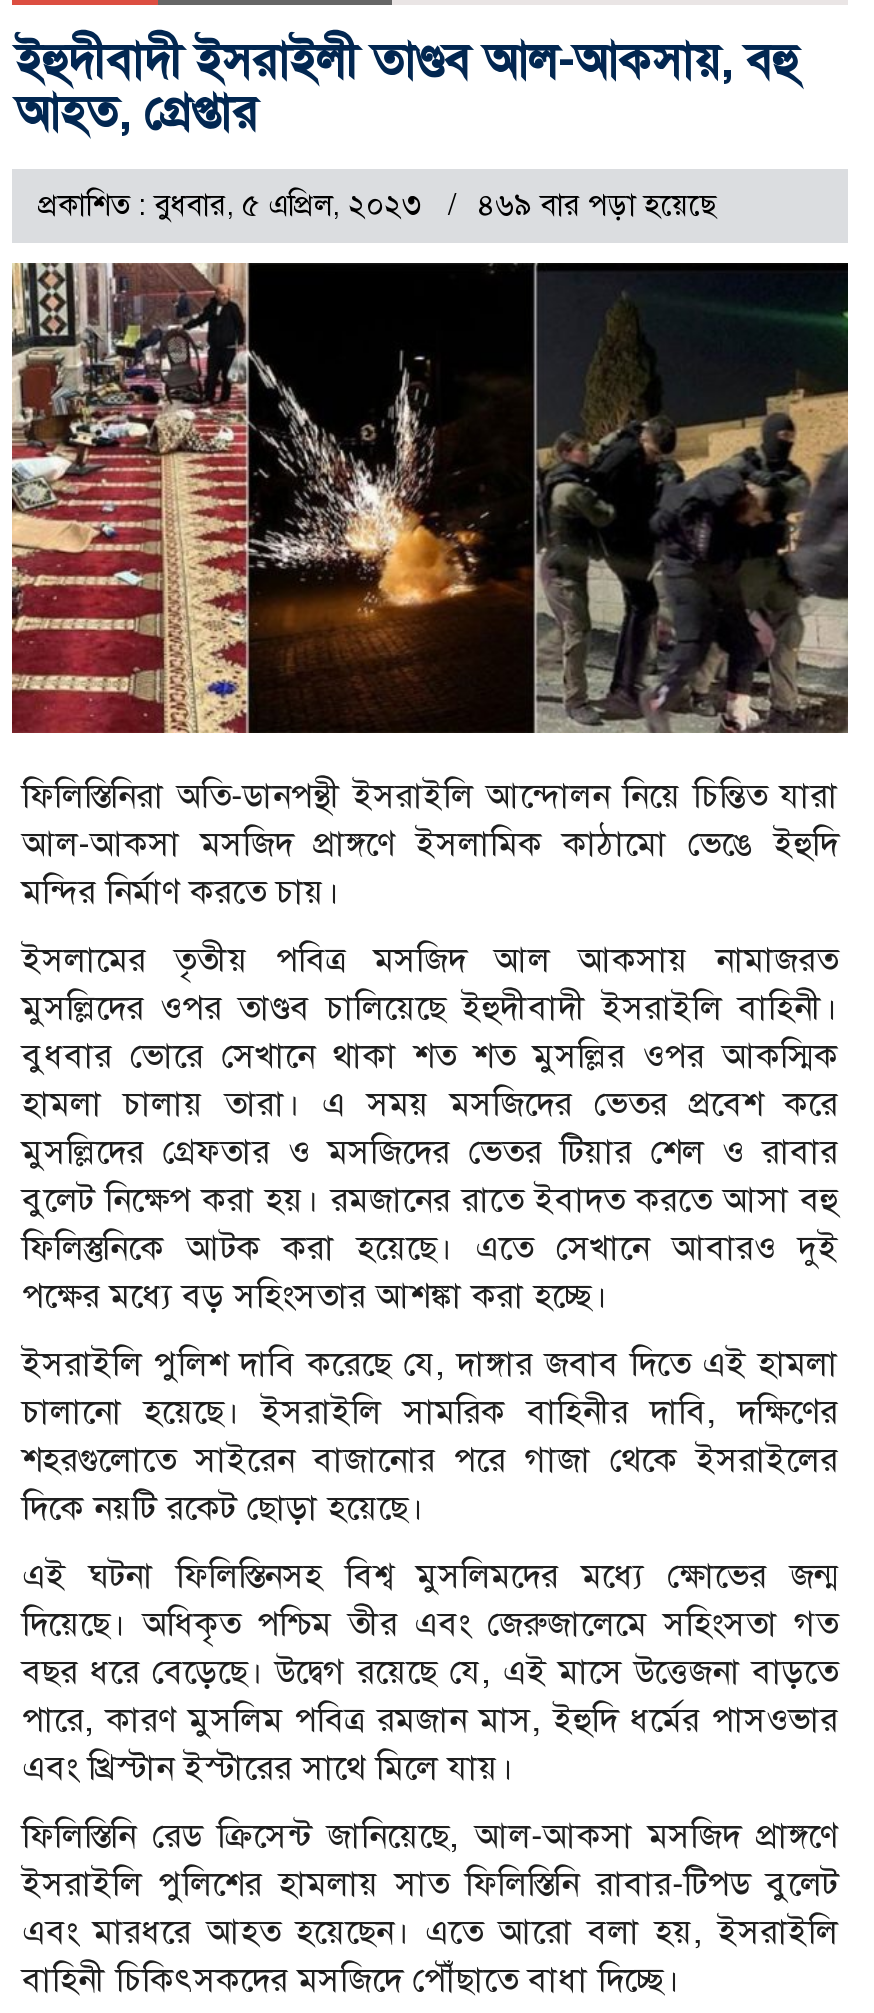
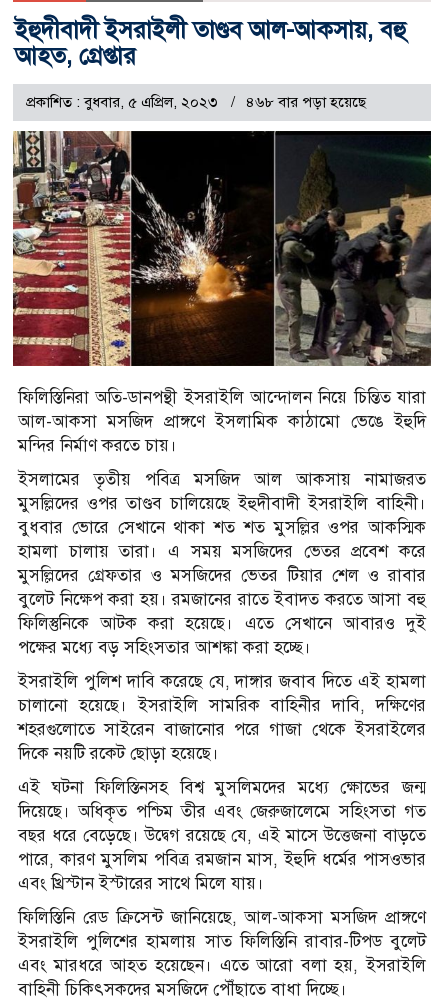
- প্রকাশিত : বুধবার, ৫ এপ্রিল, ২০২৩ ৪৬৯ বার পড়া হয়েছে
+ প্রকাশিত : বুধবার, ৫ এপ্রিল, ২০২৩ ৪৬৮ বার পড়া হয়েছে
